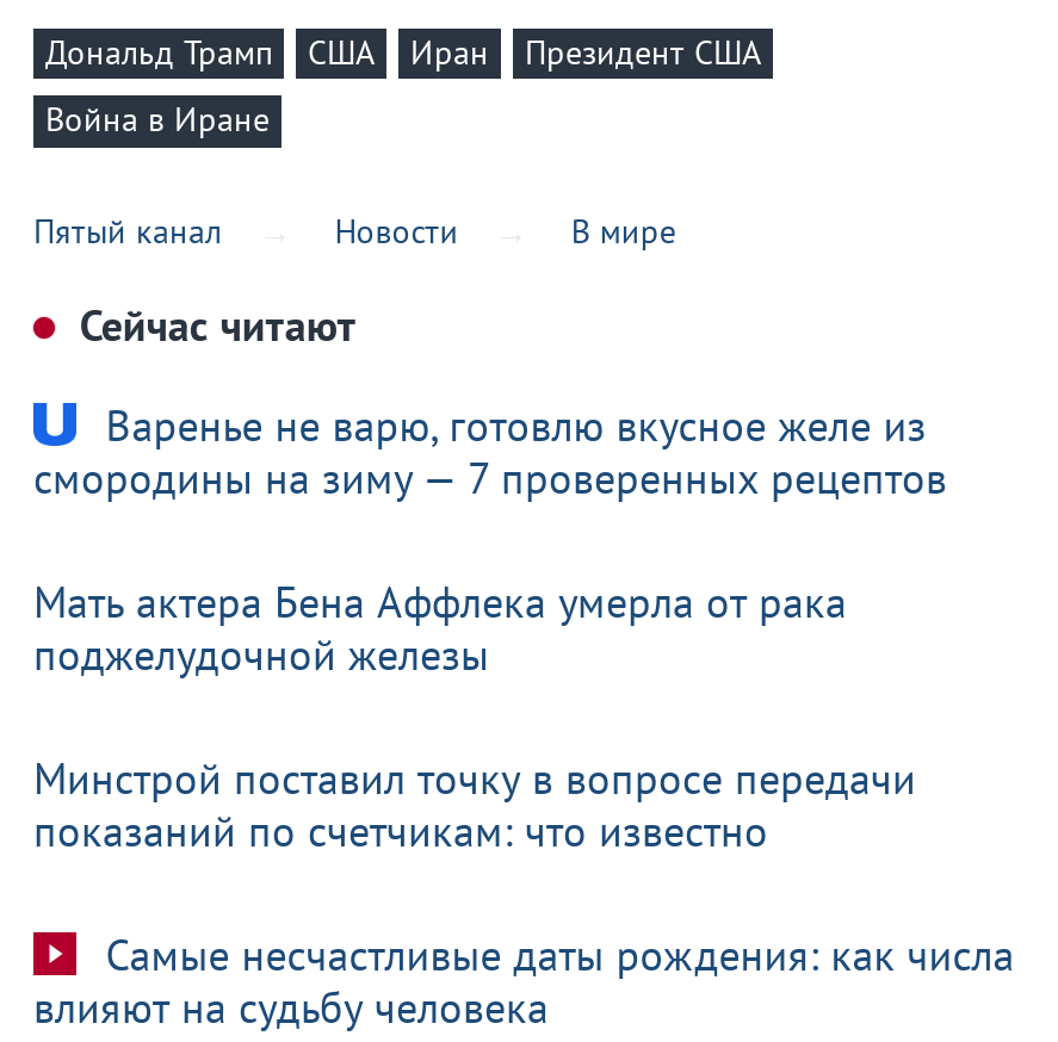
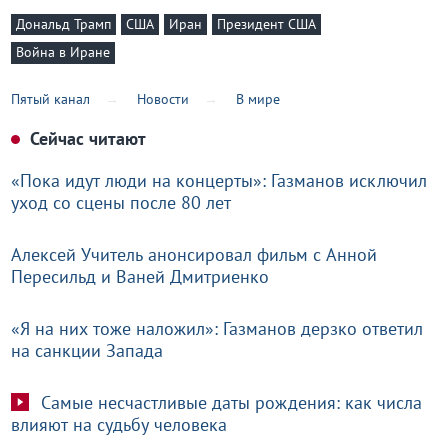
- Варенье не варю, готовлю вкусное желе из
- смородины на зиму — 7 проверенных рецептов
+ «Пока идут люди на концерты»: Газманов исключил
+ уход со сцены после 80 лет

- Мать актера Бена Аффлека умерла от рака
- поджелудочной железы
+ Алексей Учитель анонсировал фильм с Анной
+ Пересильд и Ваней Дмитриенко

- Минстрой поставил точку в вопросе передачи
- показаний по счетчикам: что известно
+ «Я на них тоже наложил»: Газманов дерзко ответил
+ на санкции Запада
